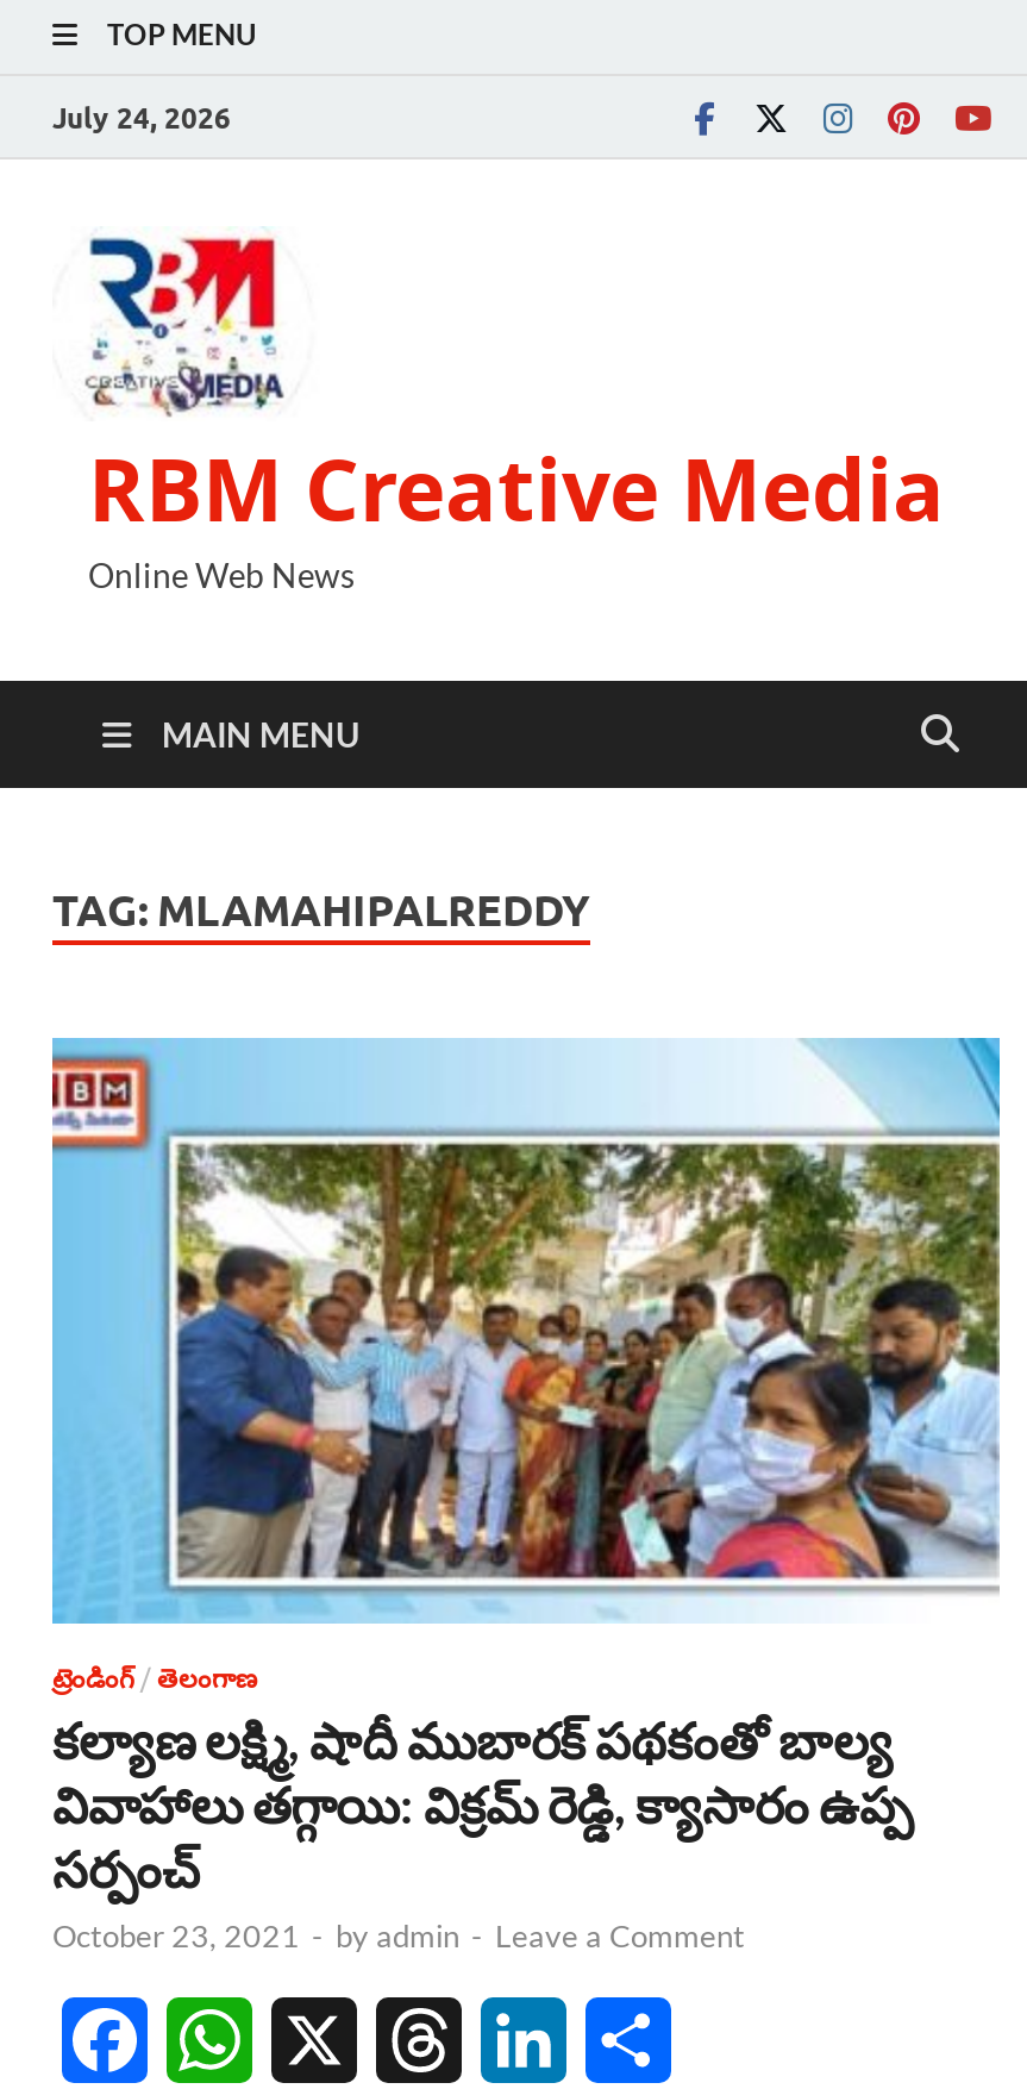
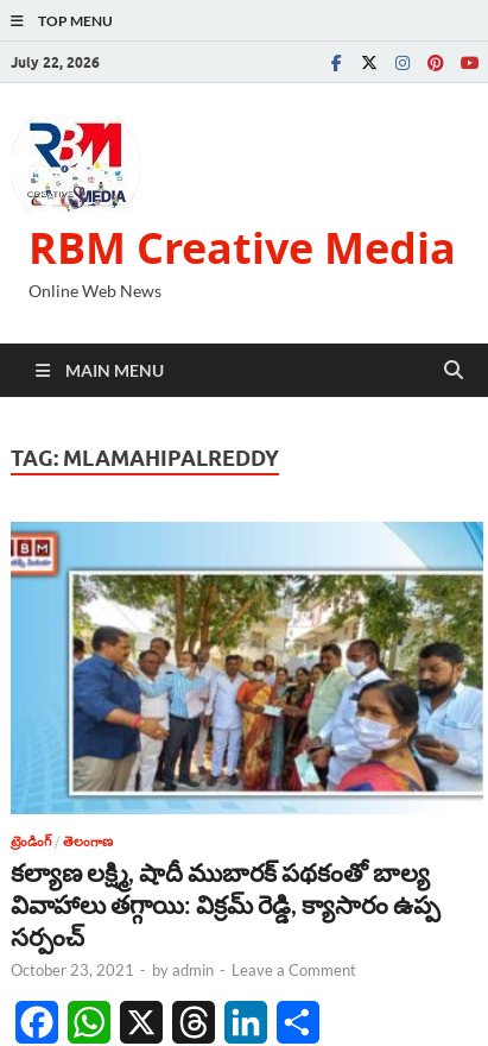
- July 24, 2026
+ July 22, 2026
